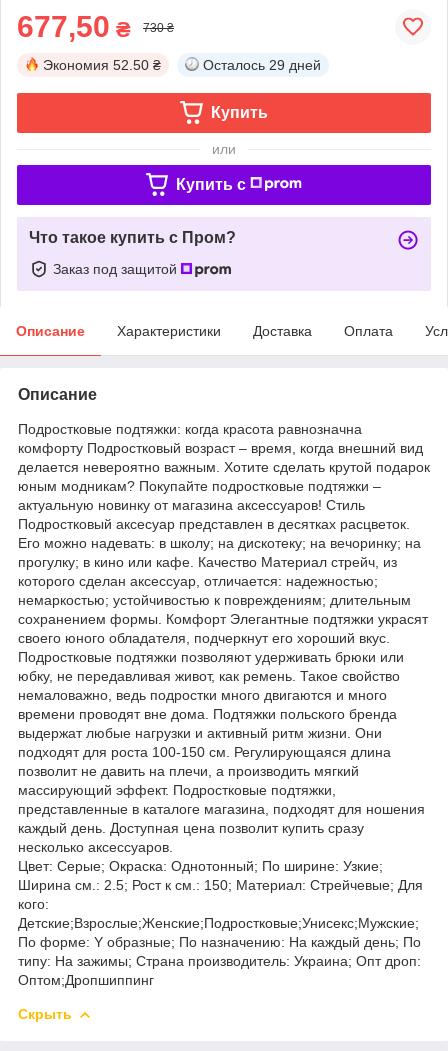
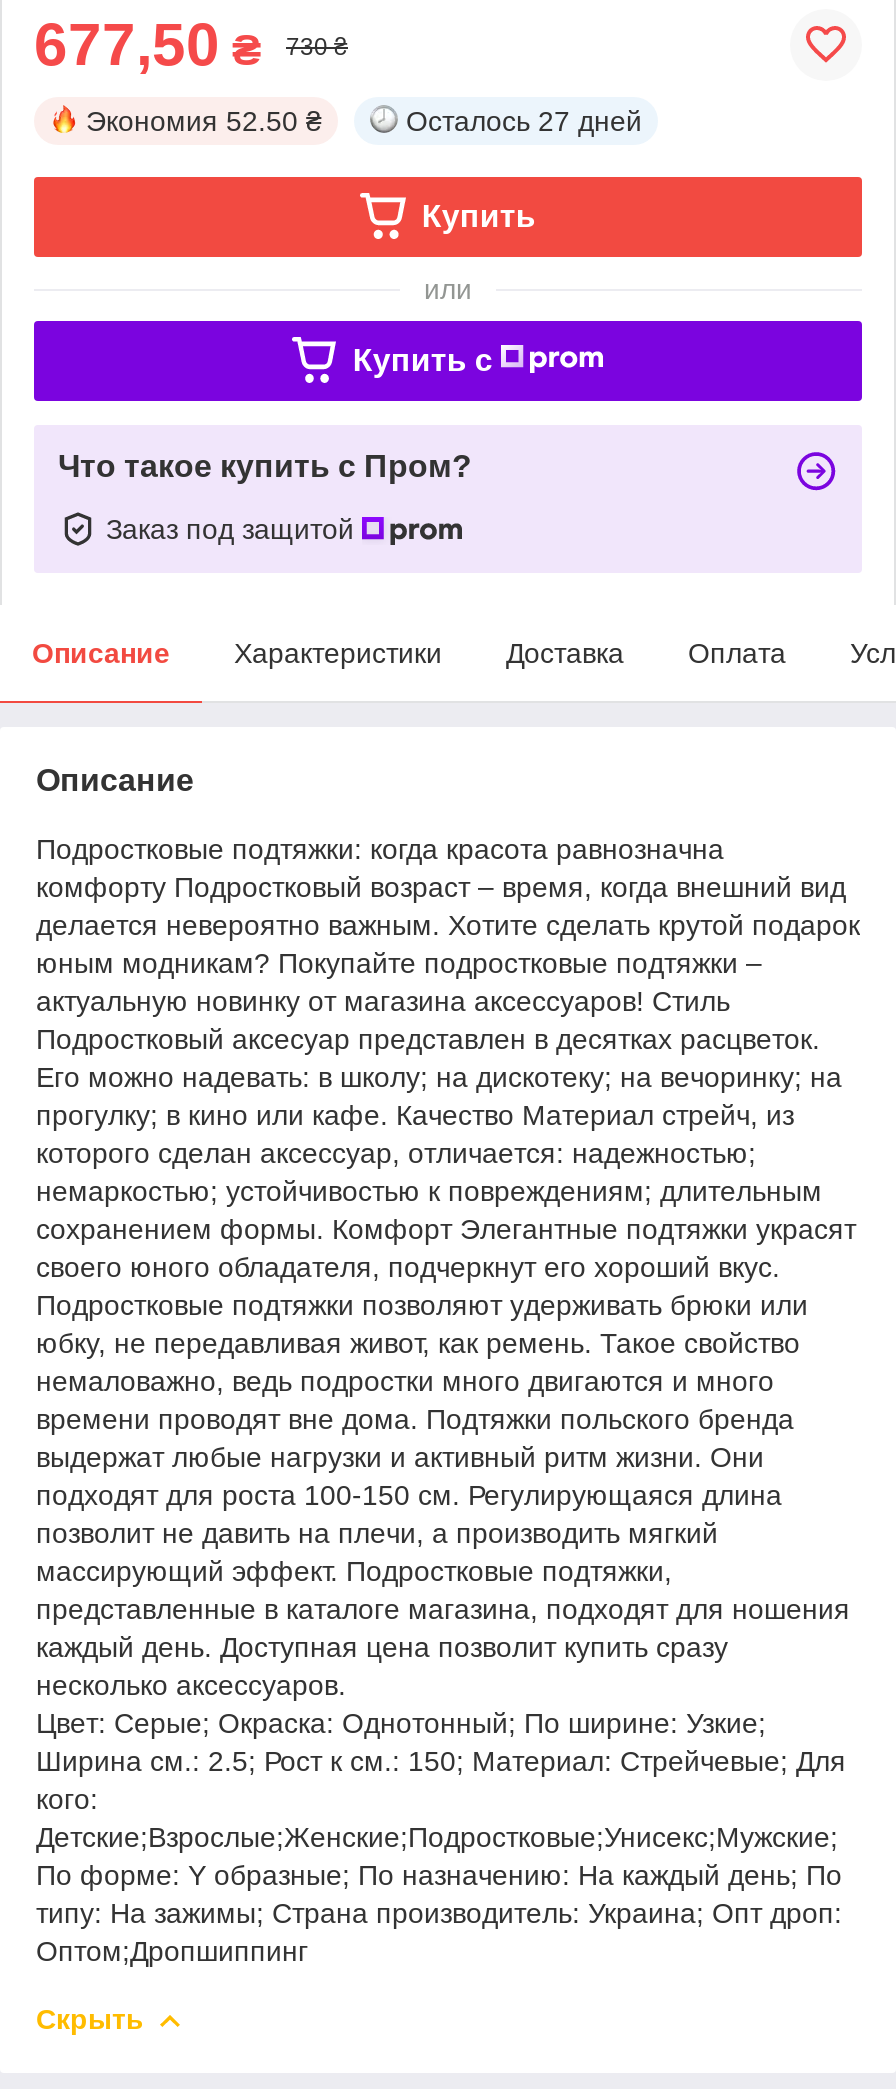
- Осталось 29 дней
+ Осталось 27 дней
